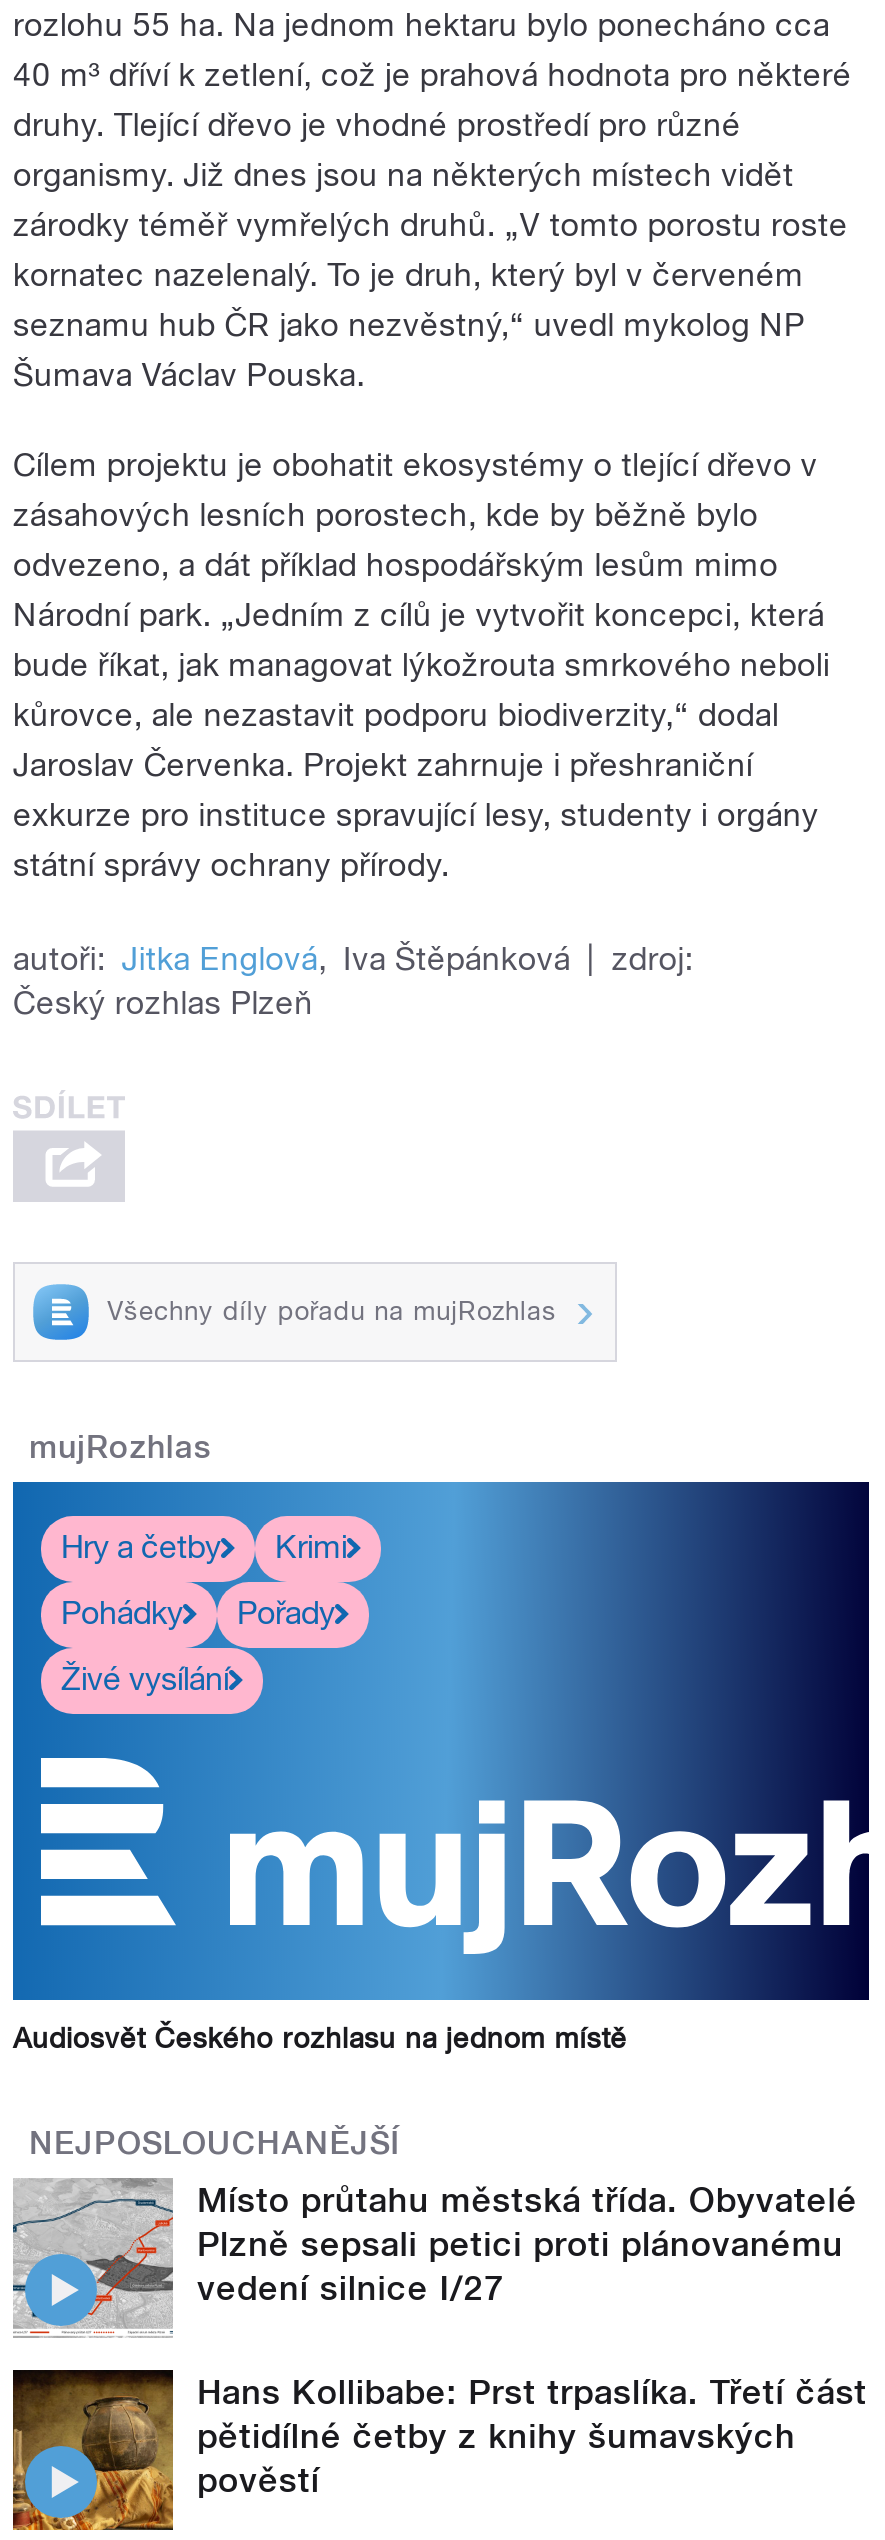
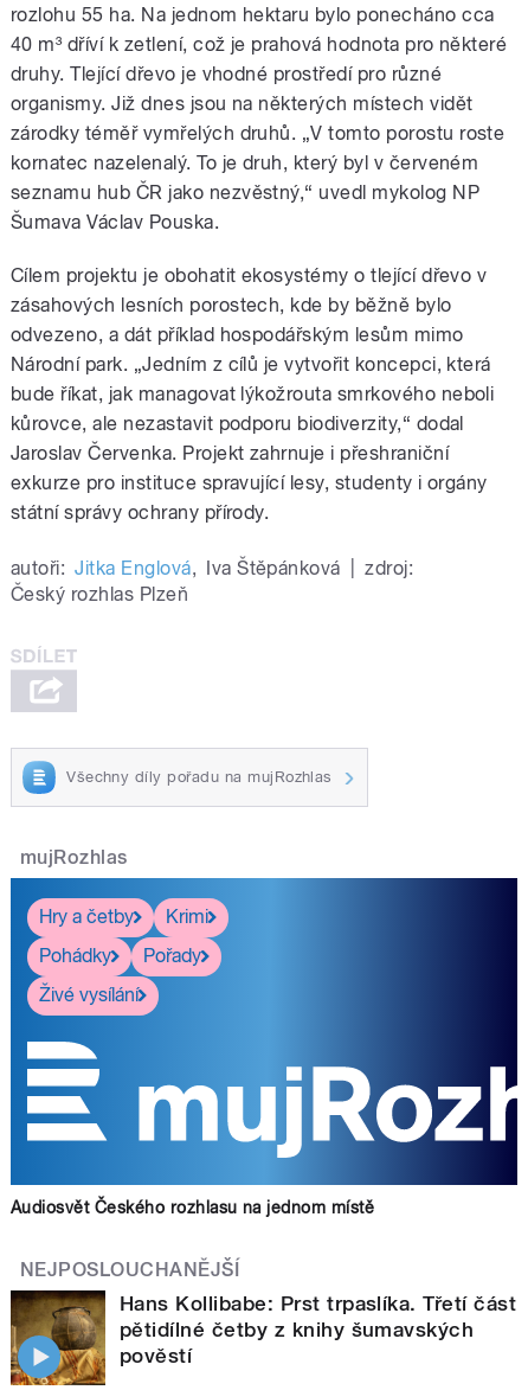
- [image]
- Místo průtahu městská třída. Obyvatelé
- Plzně sepsali petici proti plánovanému
- vedení silnice I/27
